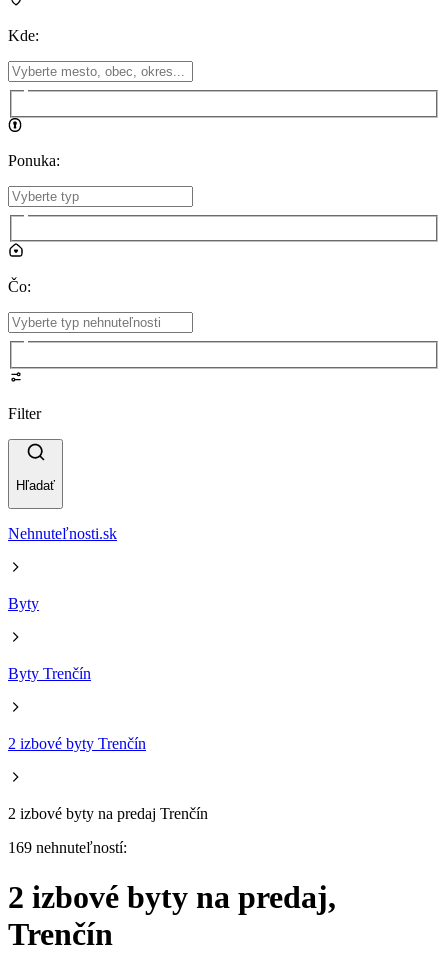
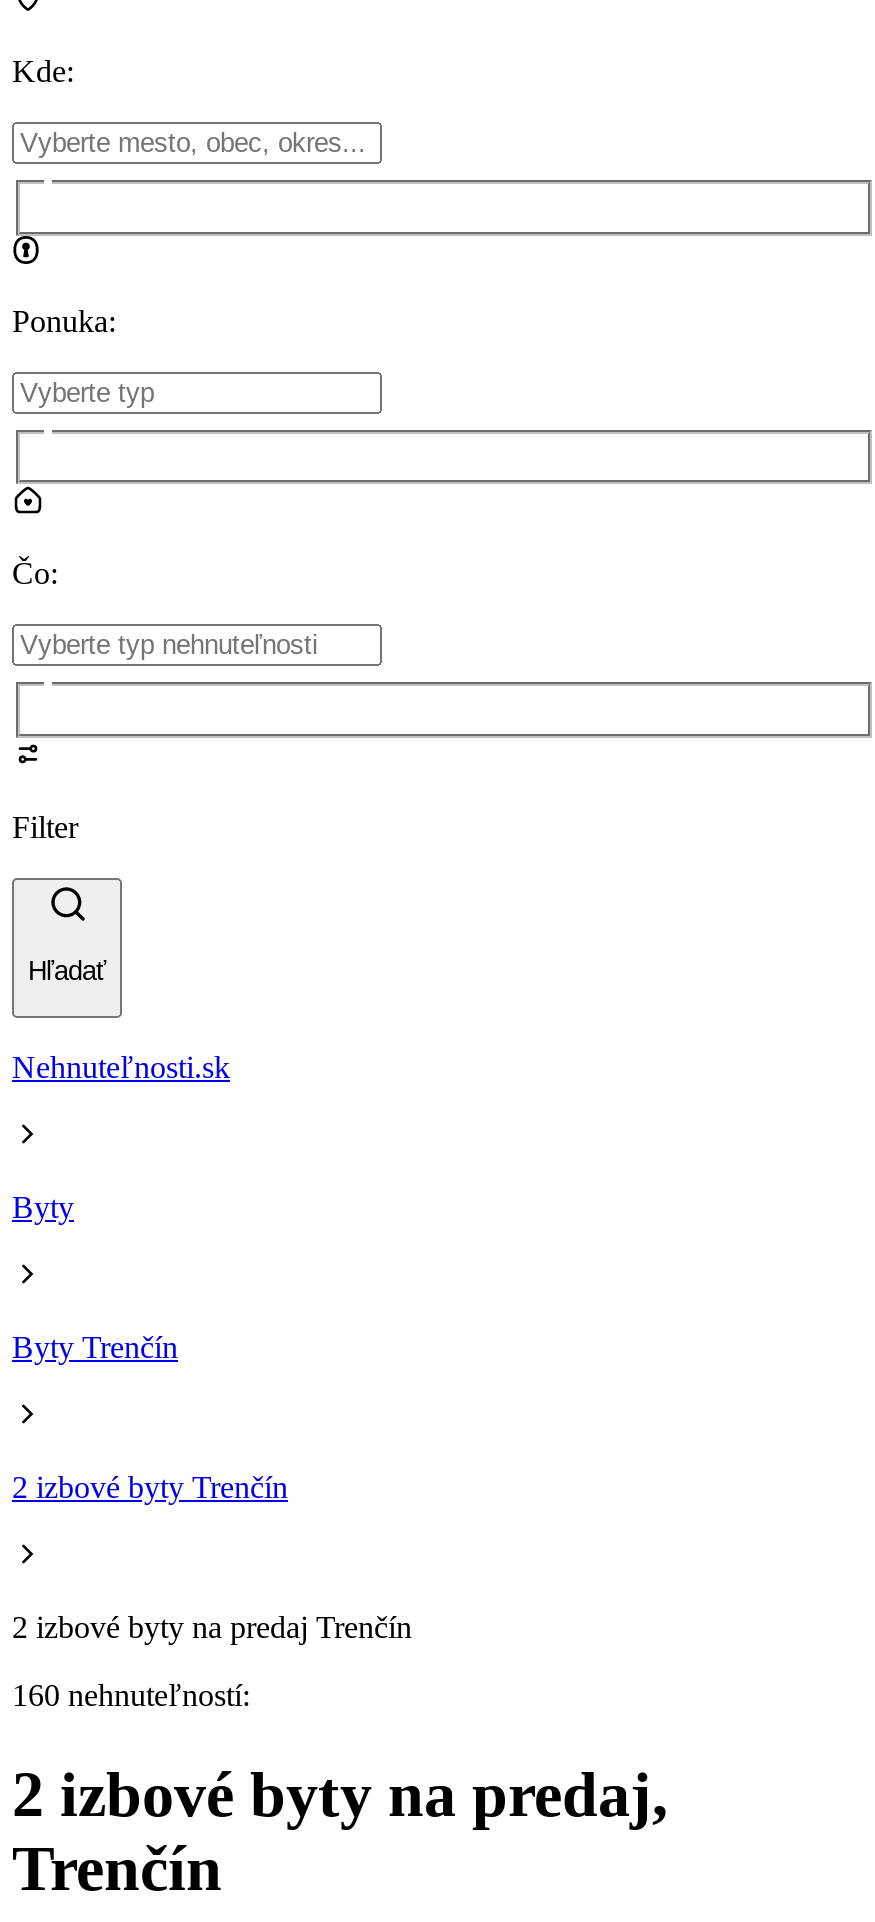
- 169 nehnuteľností:
+ 160 nehnuteľností:
